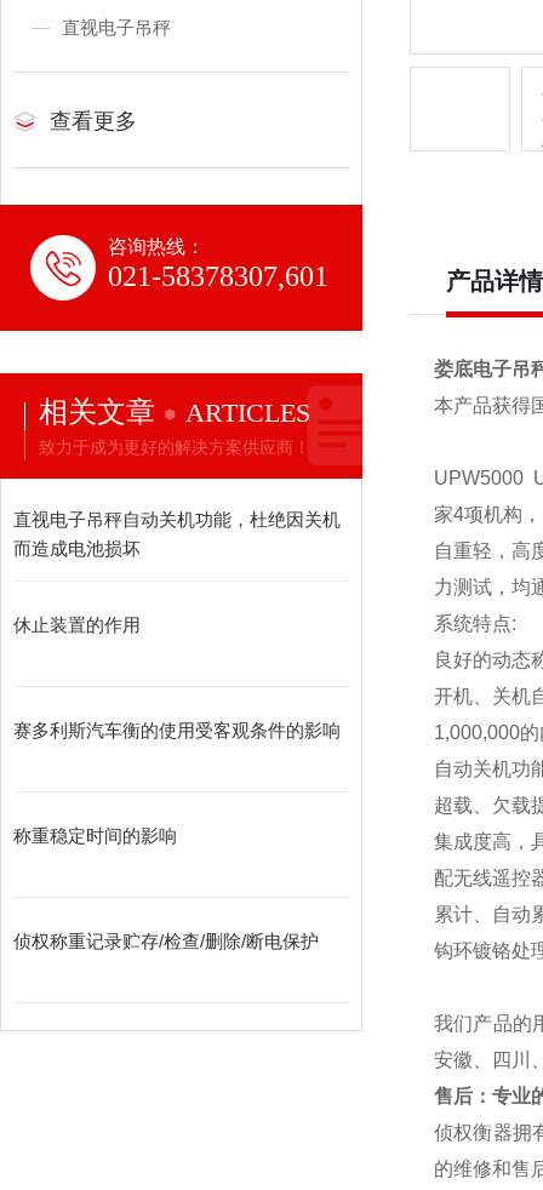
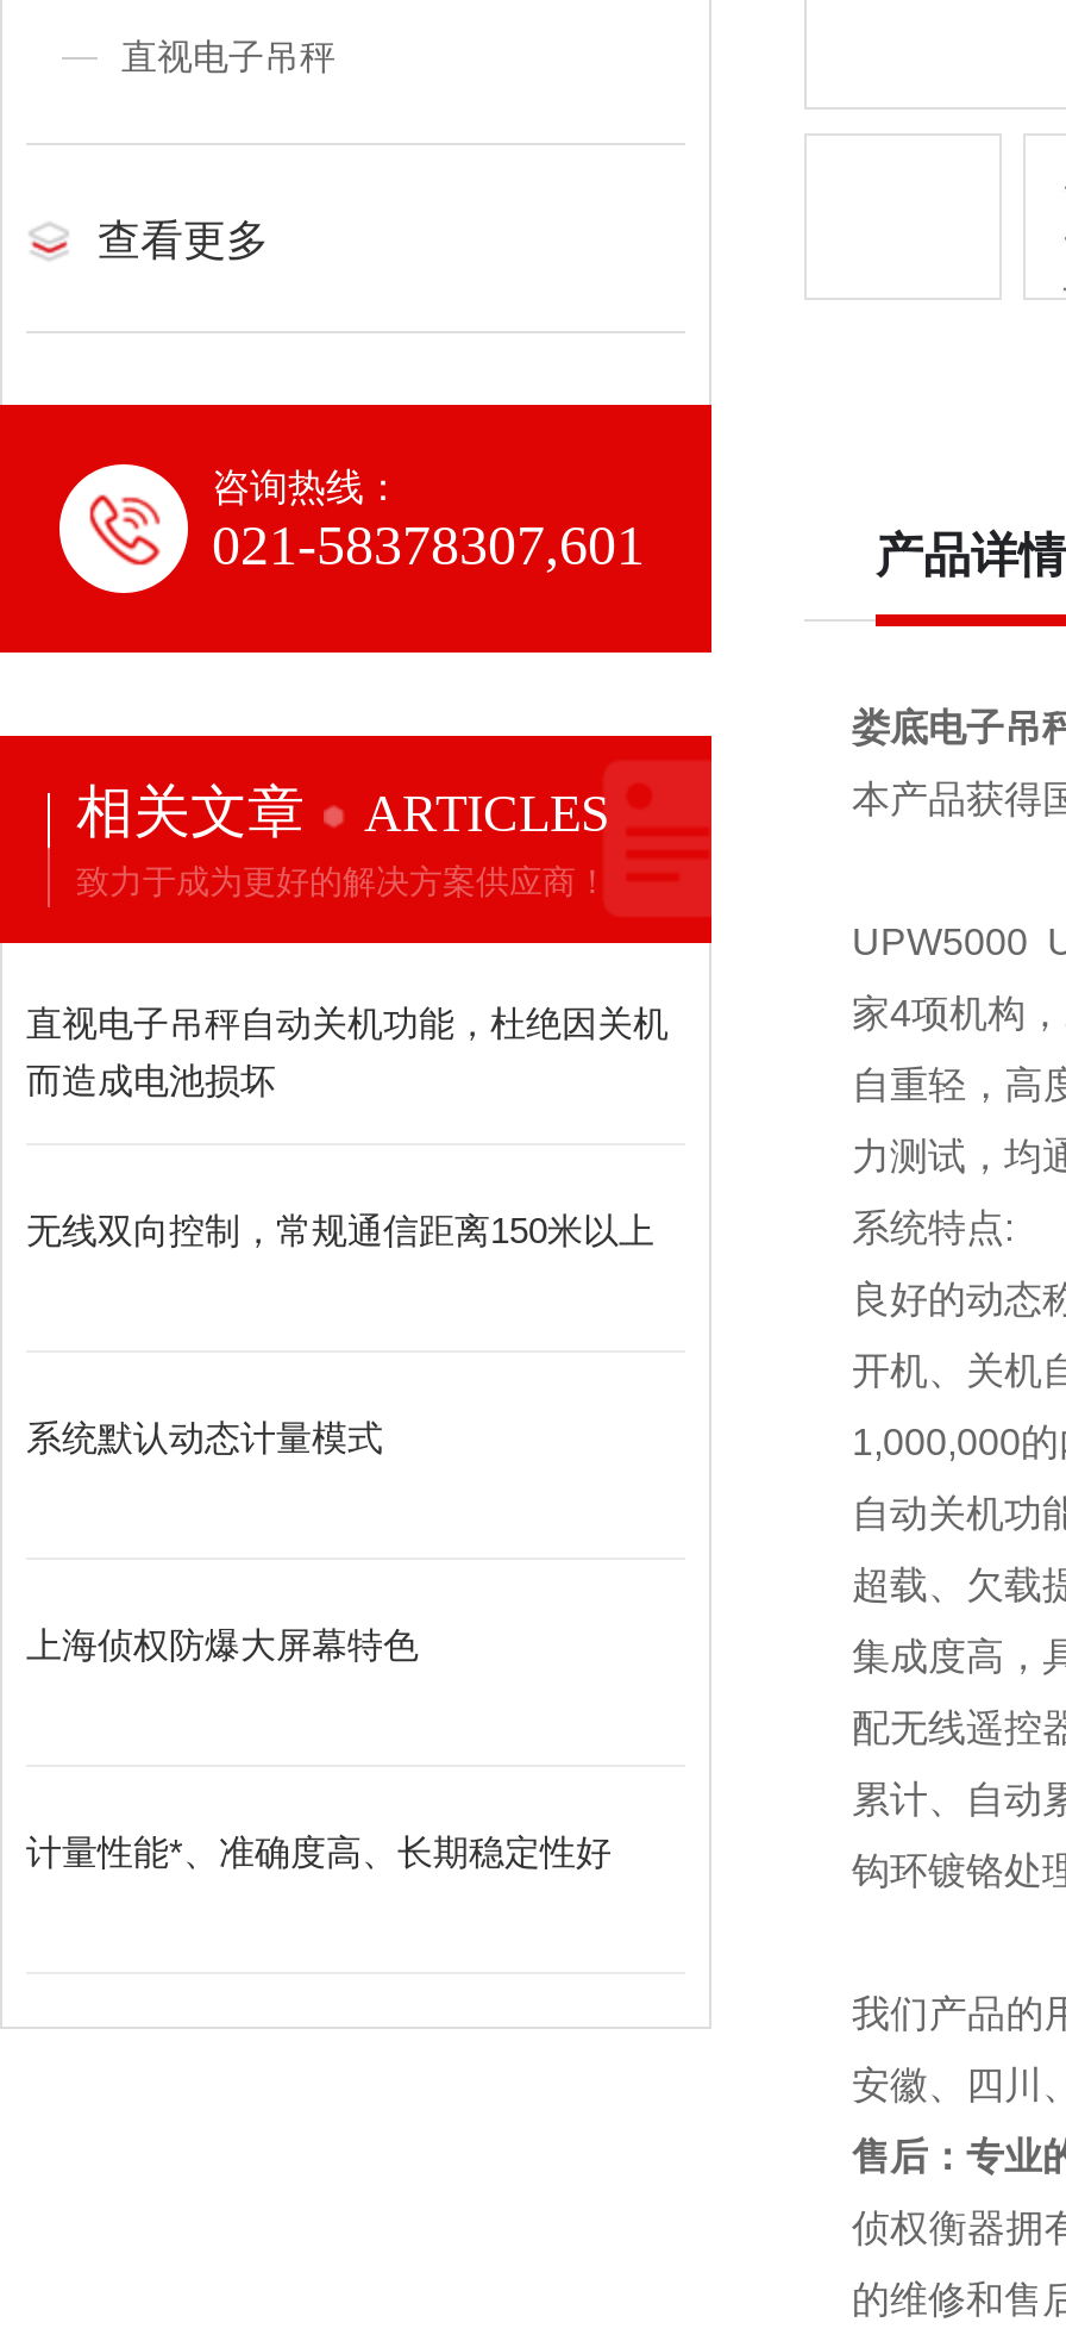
- 休止装置的作用
+ 无线双向控制，常规通信距离150米以上

- 赛多利斯汽车衡的使用受客观条件的影响
+ 系统默认动态计量模式

- 称重稳定时间的影响
+ 上海侦权防爆大屏幕特色

- 侦权称重记录贮存/检查/删除/断电保护
+ 计量性能*、准确度高、长期稳定性好
